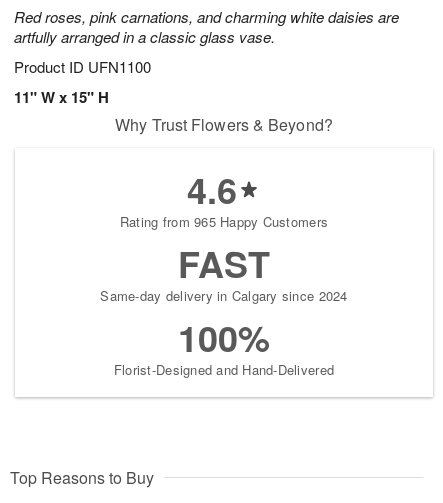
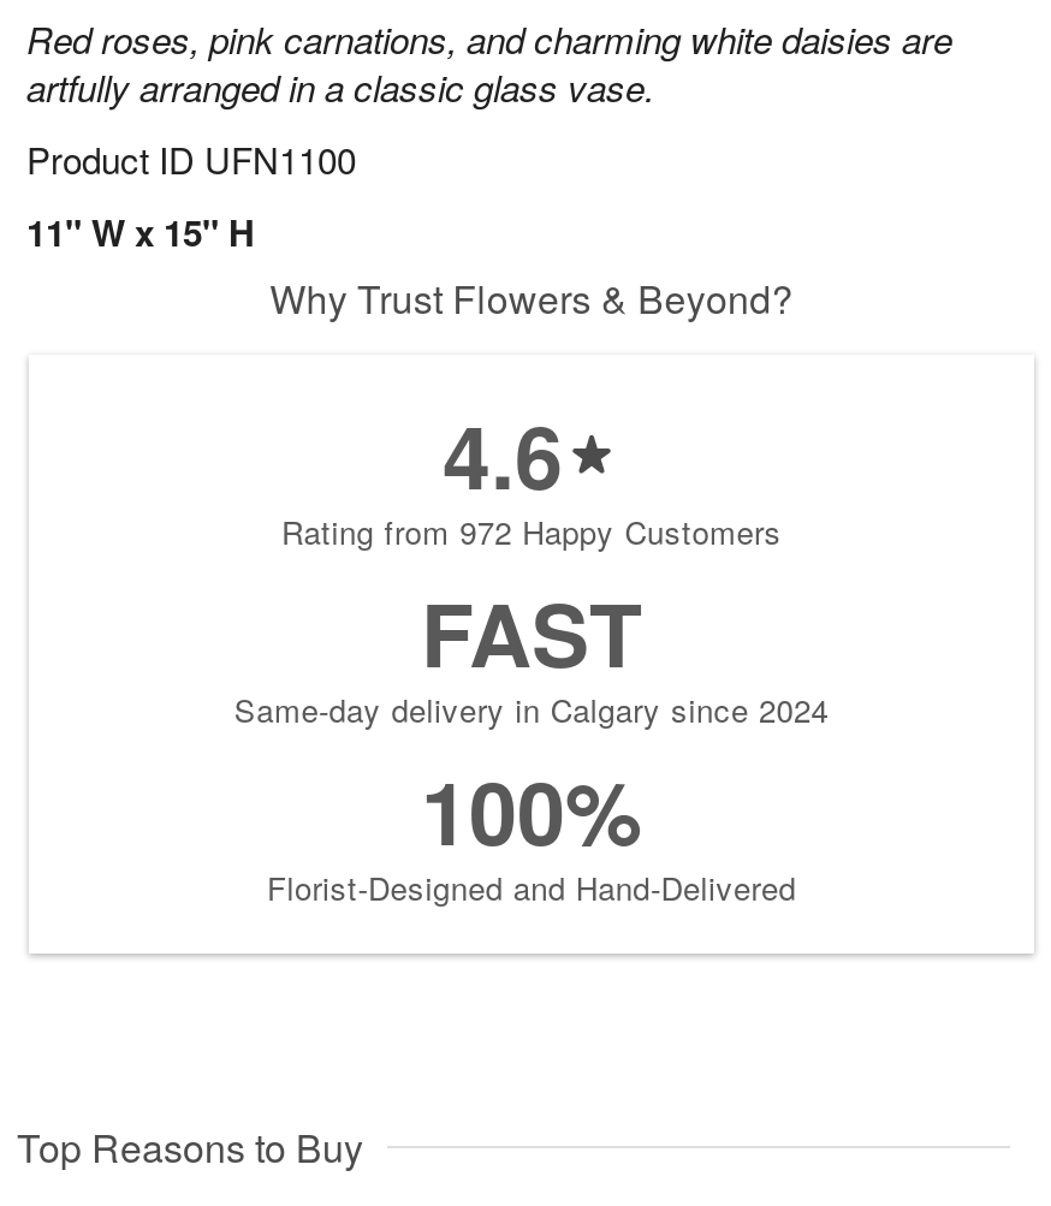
- Rating from 965 Happy Customers
+ Rating from 972 Happy Customers
